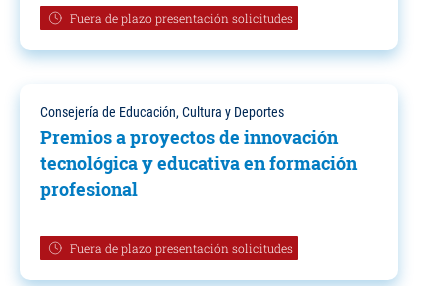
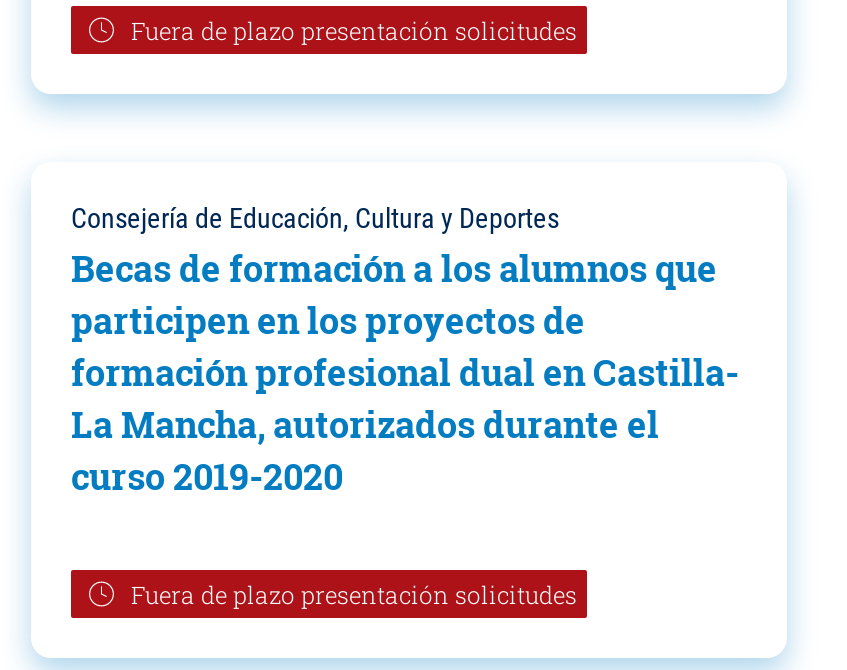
- Premios a proyectos de innovación
- tecnológica y educativa en formación
- profesional
+ Becas de formación a los alumnos que
+ participen en los proyectos de
+ formación profesional dual en Castilla-
+ La Mancha, autorizados durante el
+ curso 2019-2020
